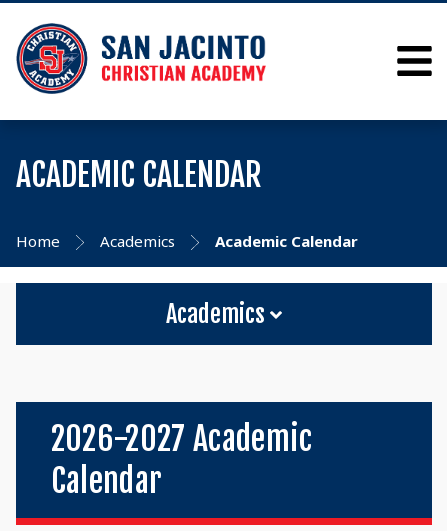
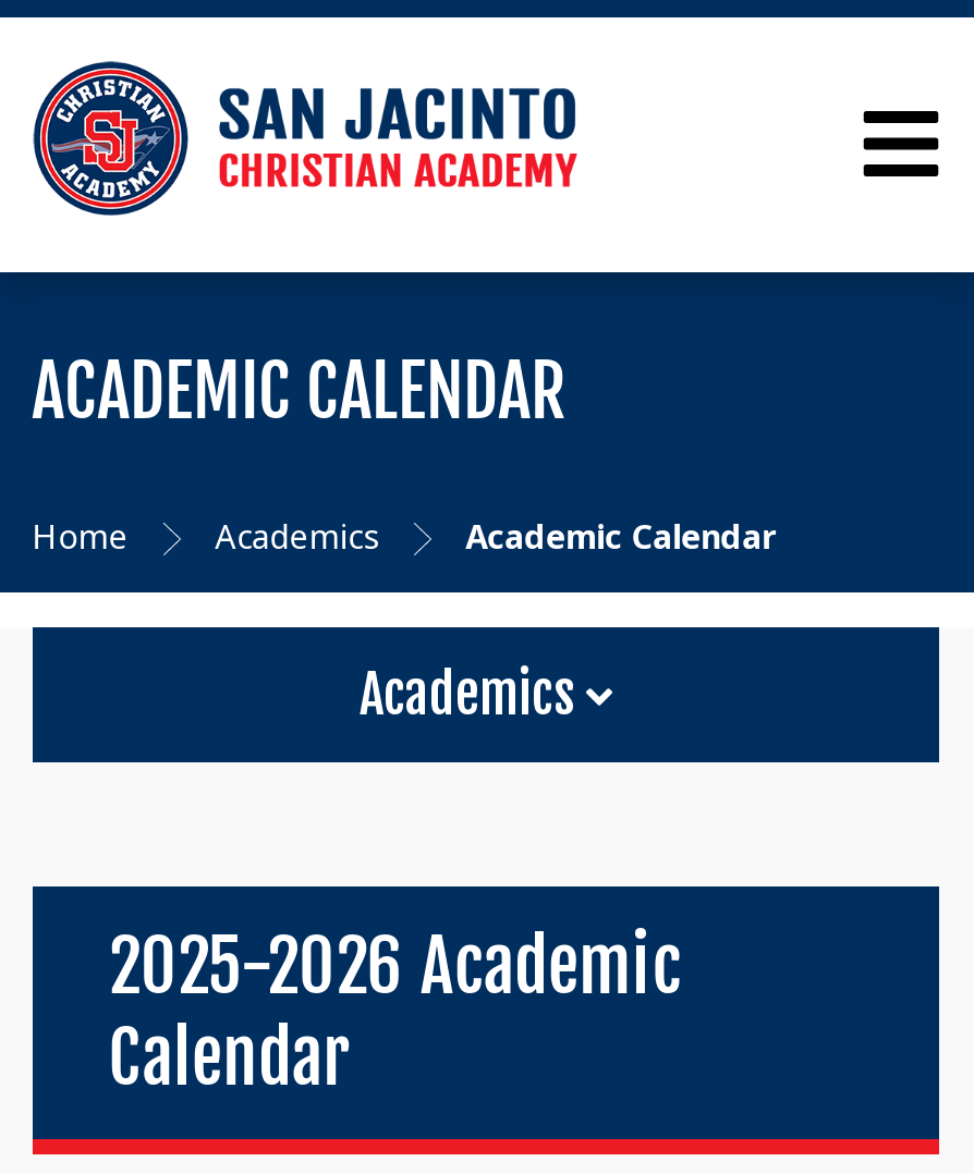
- 2026-2027 Academic
+ 2025-2026 Academic
